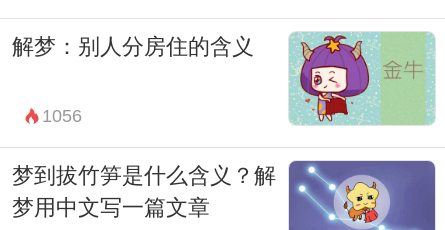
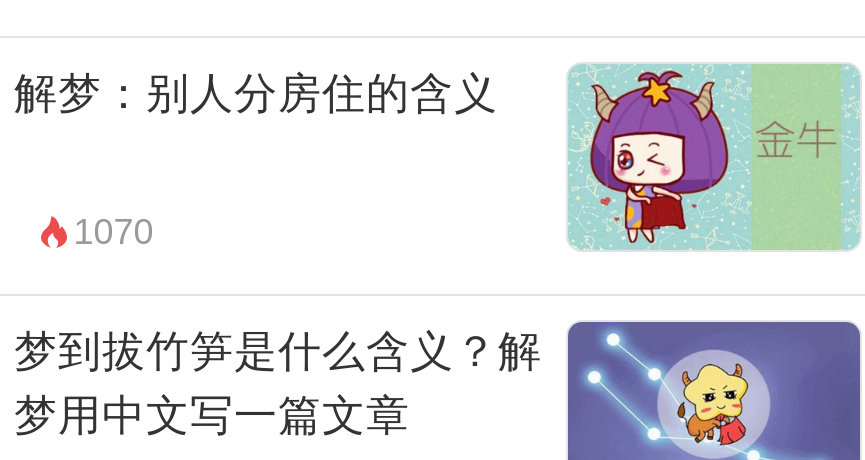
- 1056
+ 1070
